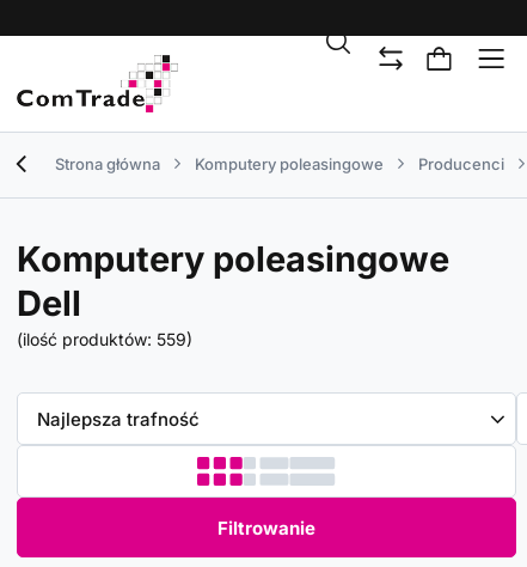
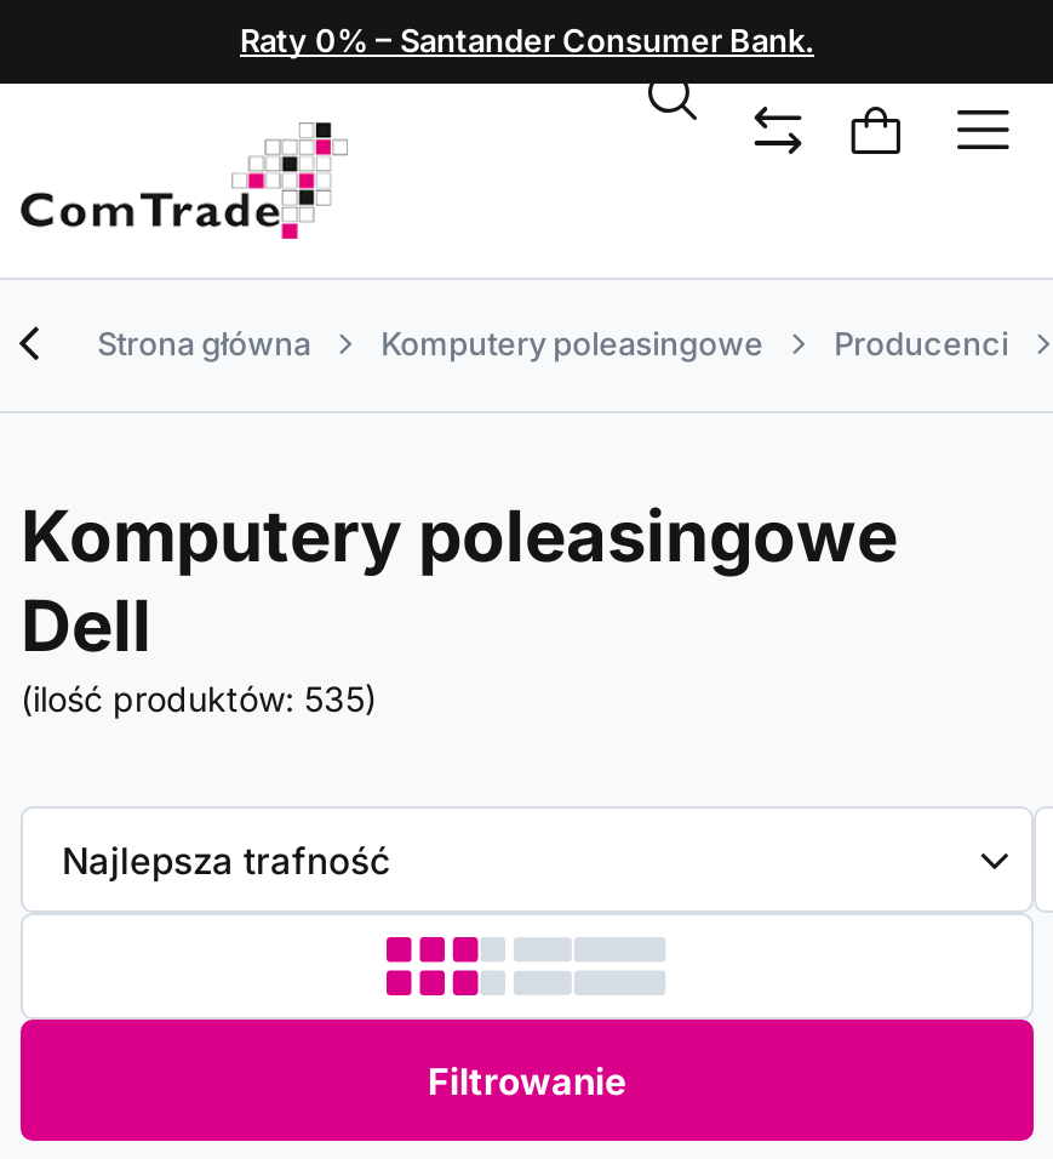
+ Raty 0% – Santander Consumer Bank.

- (ilość produktów: 559)
+ (ilość produktów: 535)
